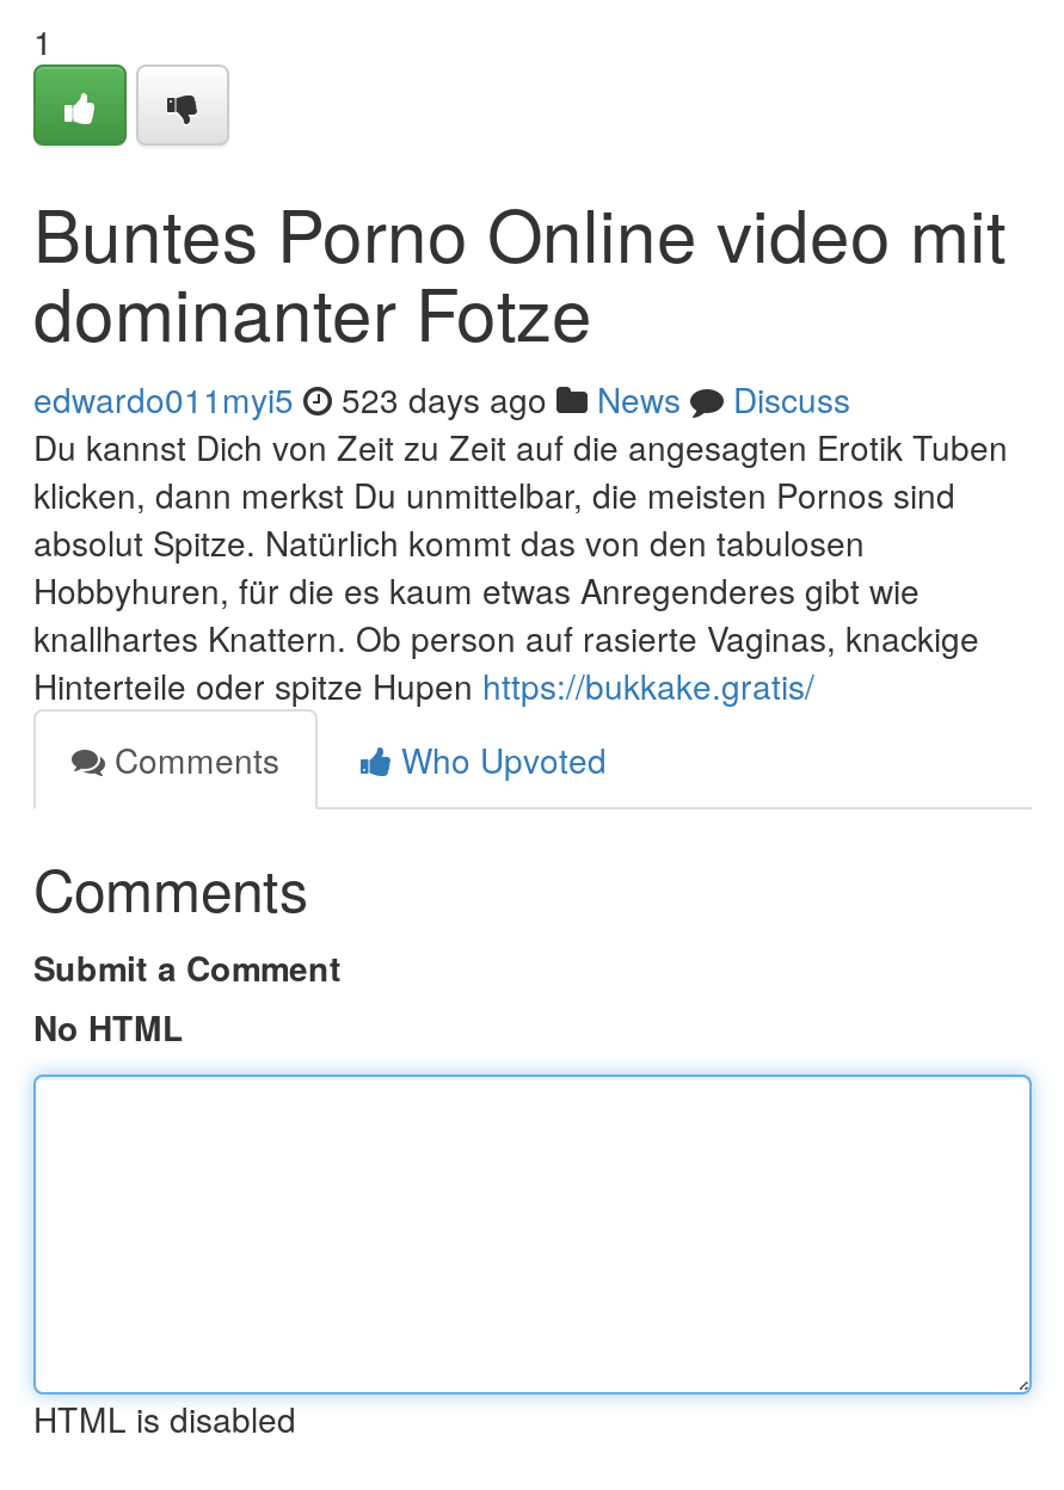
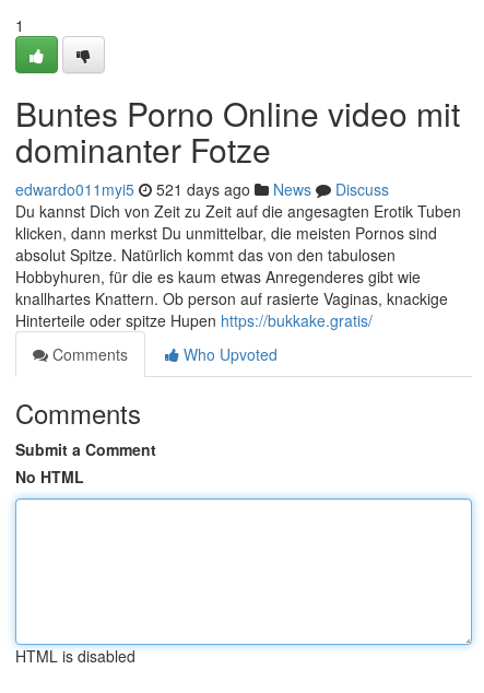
- edwardo011myi5 523 days ago News Discuss
+ edwardo011myi5 521 days ago News Discuss
